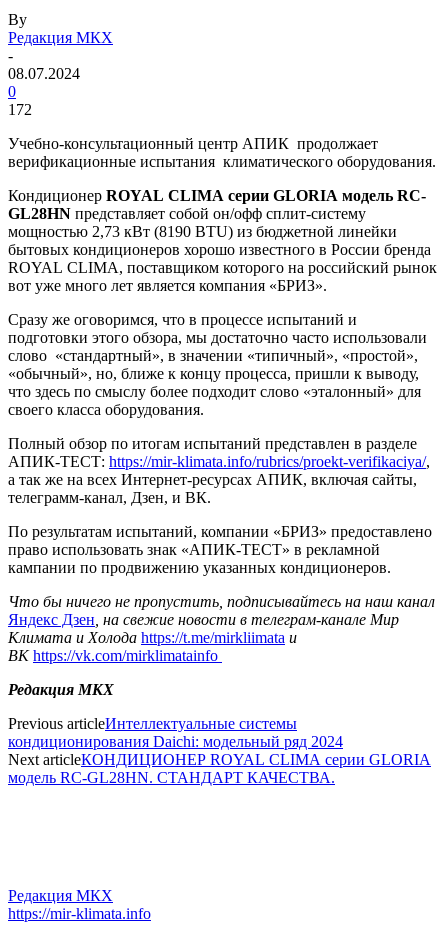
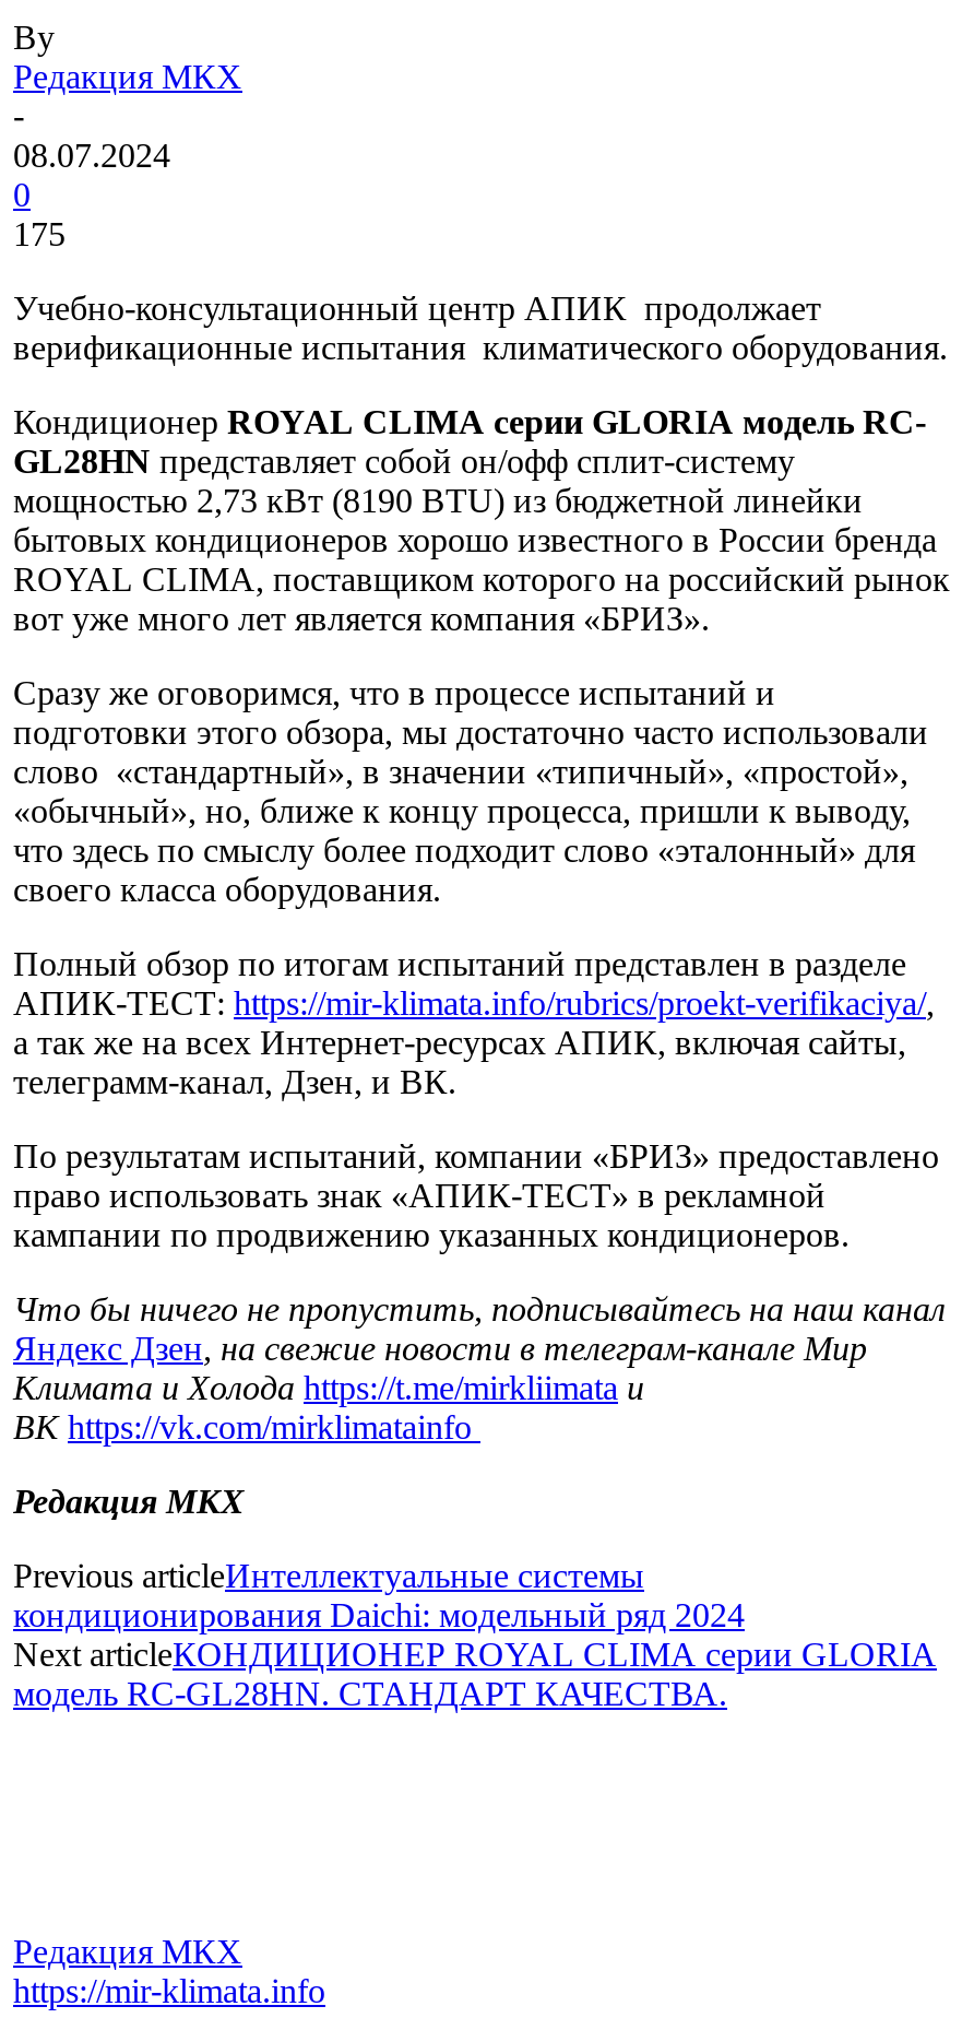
- 172
+ 175
